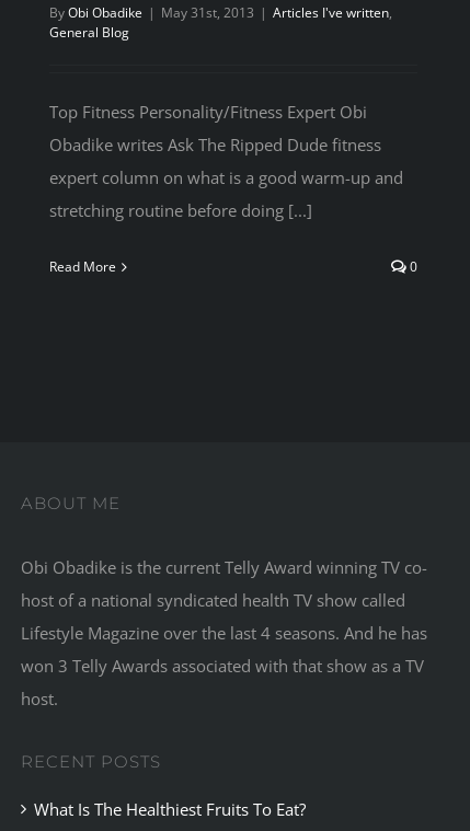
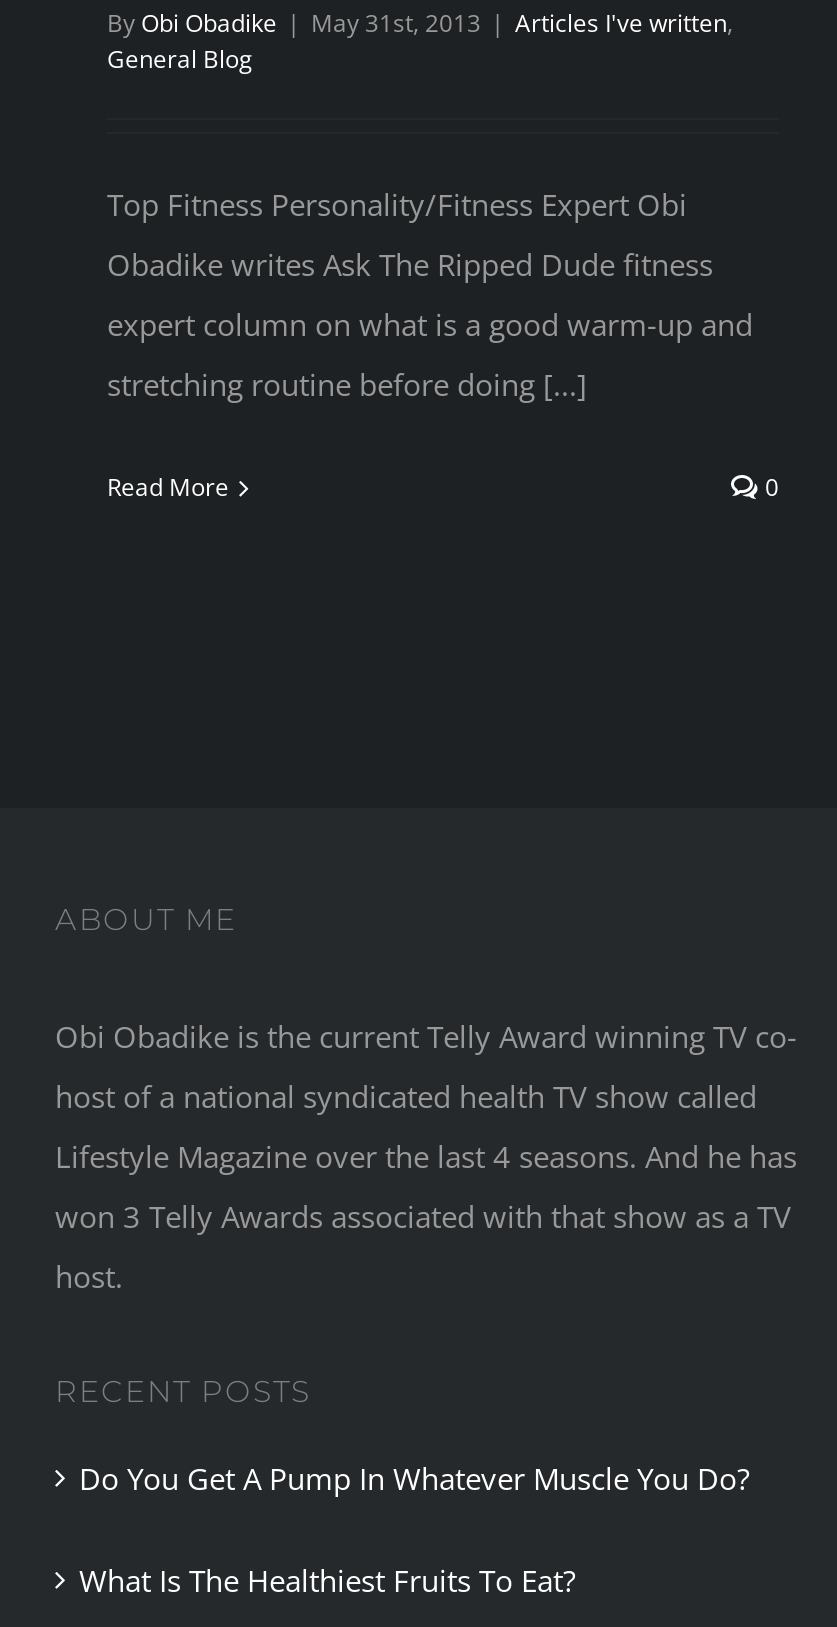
+ Do You Get A Pump In Whatever Muscle You Do?
